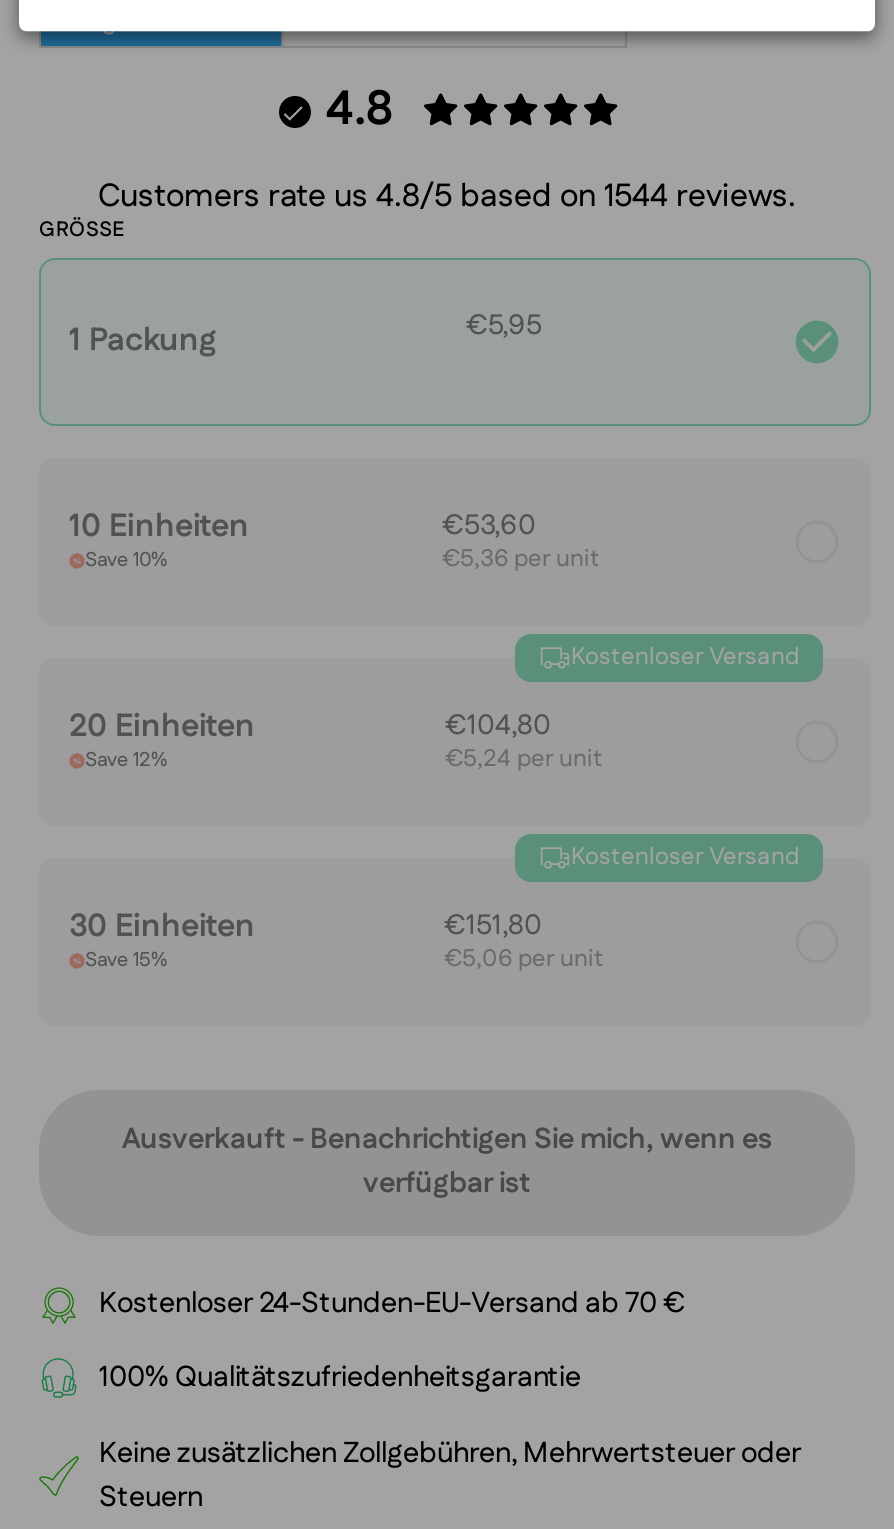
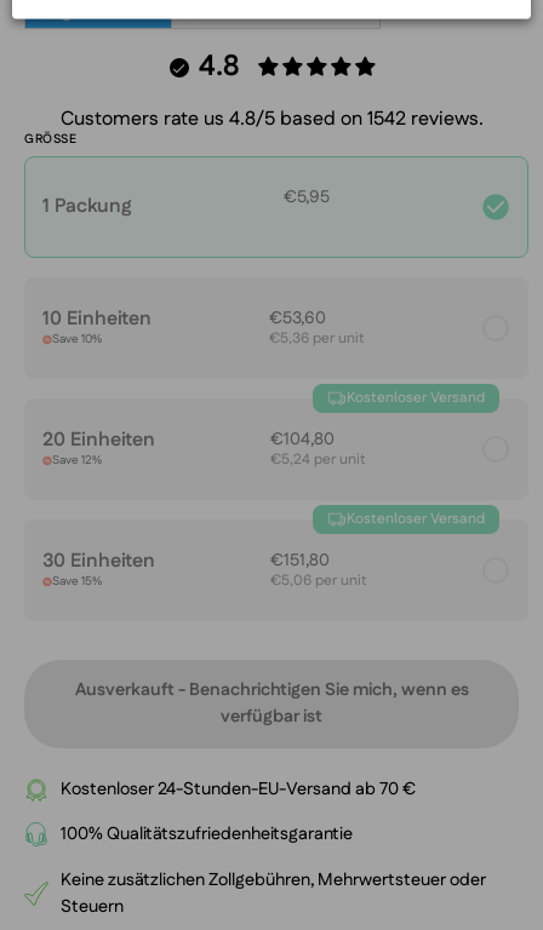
- Customers rate us 4.8/5 based on 1544 reviews.
+ Customers rate us 4.8/5 based on 1542 reviews.
